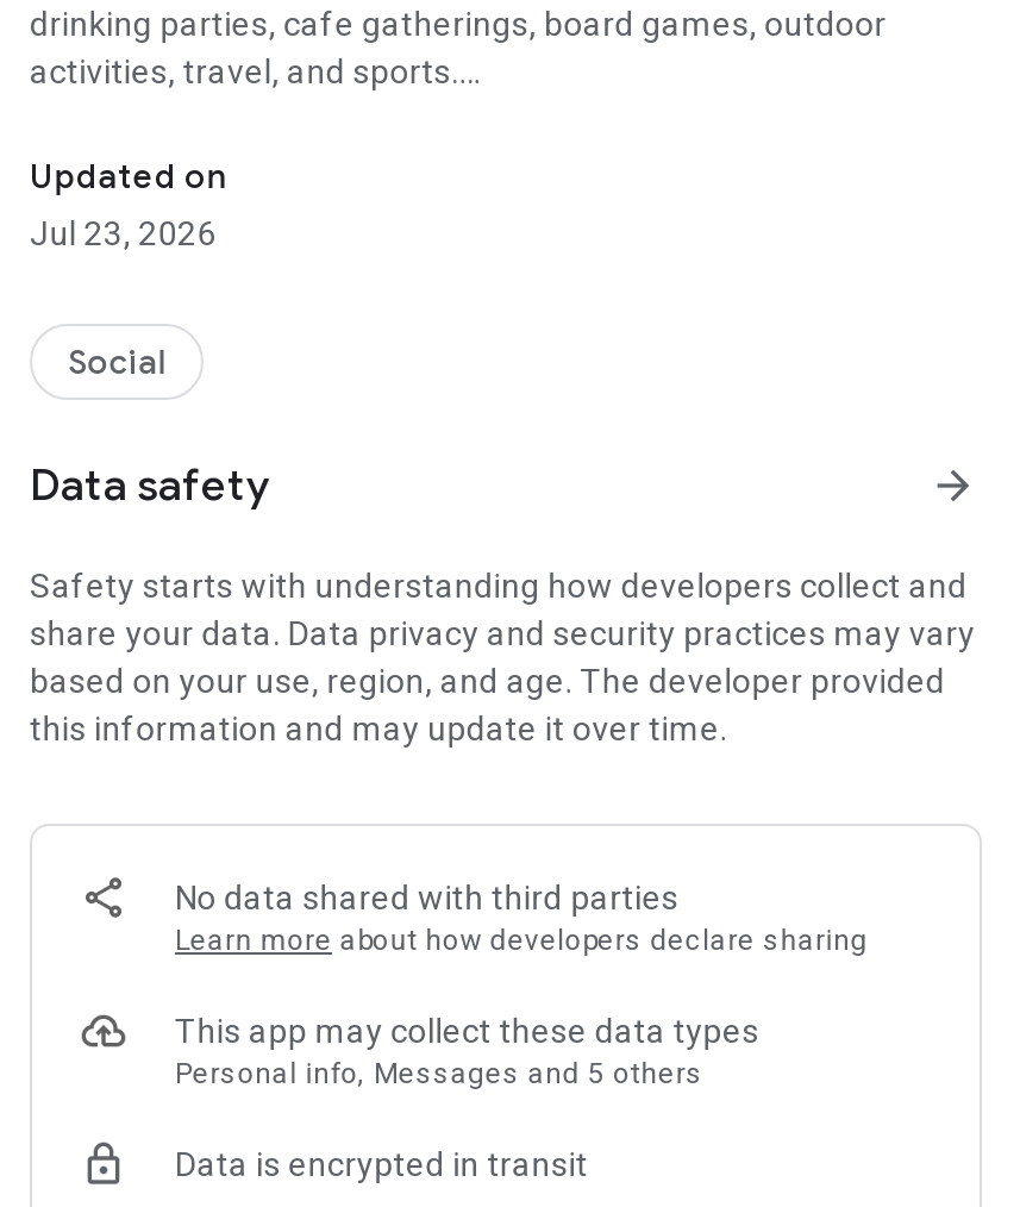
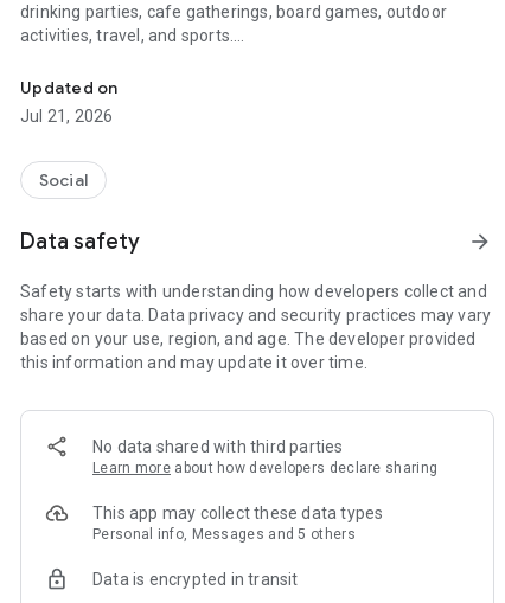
- Jul 23, 2026
+ Jul 21, 2026
